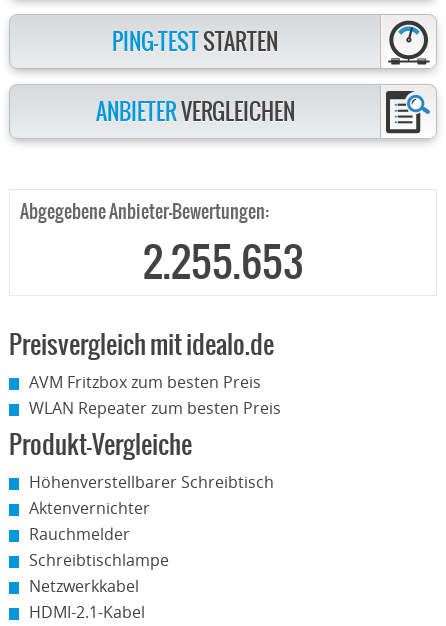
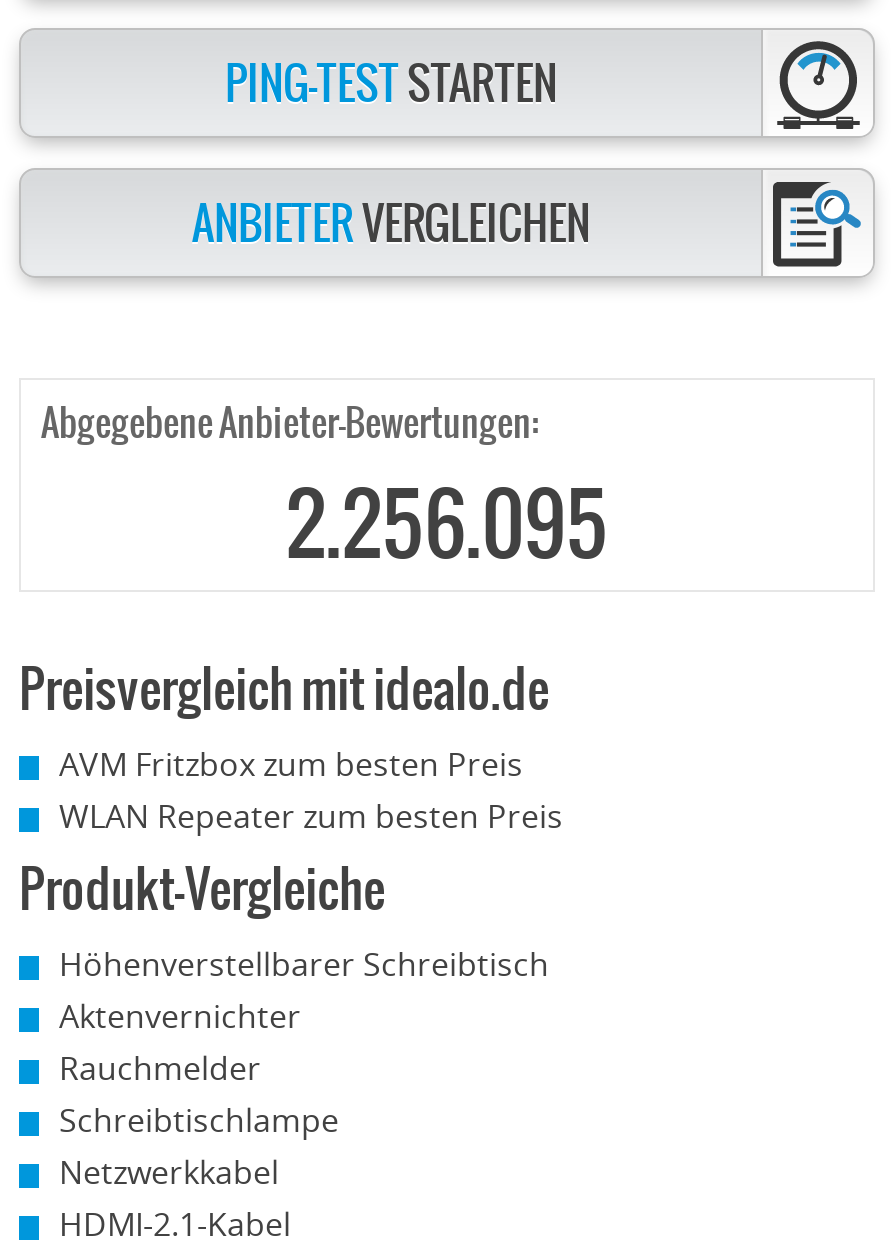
- 2.255.653
+ 2.256.095
